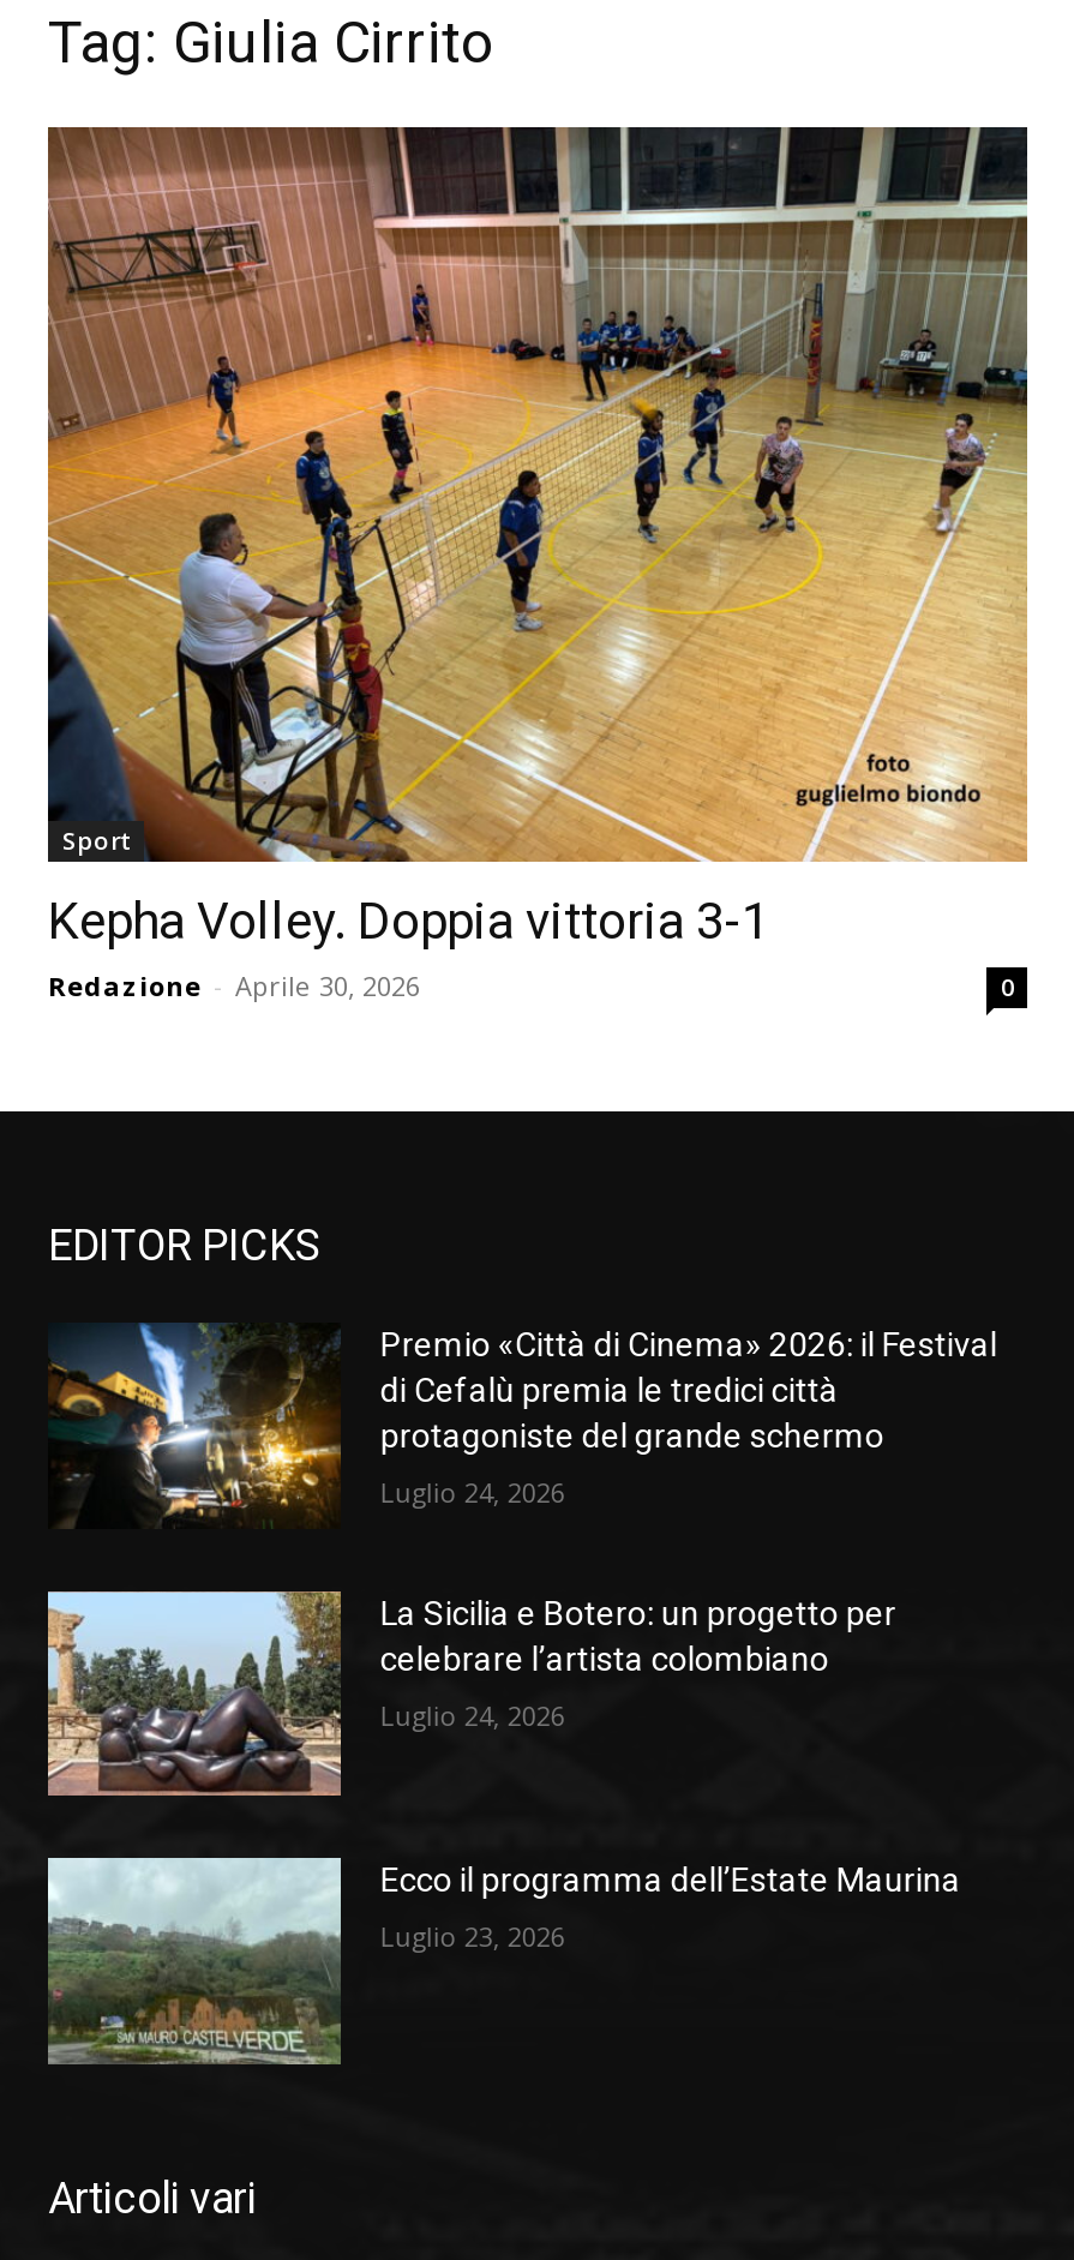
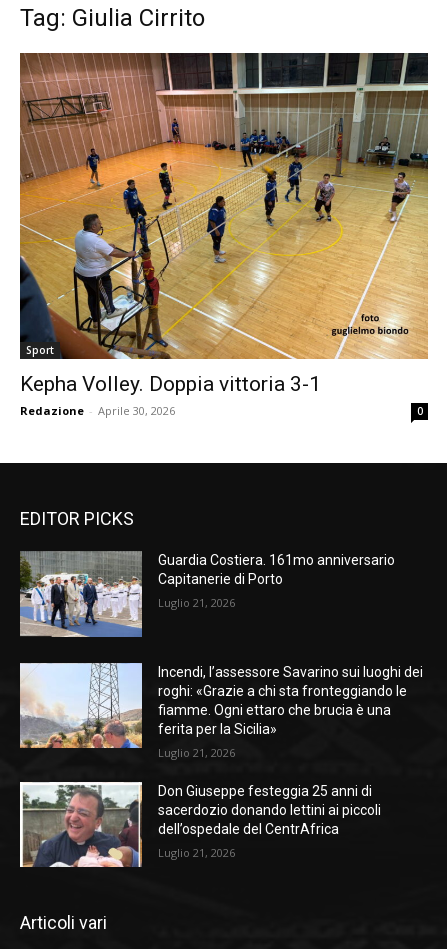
- [image]
- Premio «Città di Cinema» 2026: il Festival
- di Cefalù premia le tredici città
- protagoniste del grande schermo
+ [image]
+ Guardia Costiera. 161mo anniversario
+ Capitanerie di Porto

- Luglio 24, 2026
+ Luglio 21, 2026

- [image]
- La Sicilia e Botero: un progetto per
- celebrare l’artista colombiano
+ [image]
+ Incendi, l’assessore Savarino sui luoghi dei
+ roghi: «Grazie a chi sta fronteggiando le
+ fiamme. Ogni ettaro che brucia è una
+ ferita per la Sicilia»

- Luglio 24, 2026
+ Luglio 21, 2026

- [image]
- Ecco il programma dell’Estate Maurina
+ [image]
+ Don Giuseppe festeggia 25 anni di
+ sacerdozio donando lettini ai piccoli
+ dell’ospedale del CentrAfrica

- Luglio 23, 2026
+ Luglio 21, 2026
